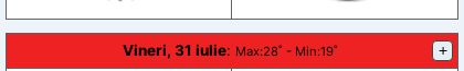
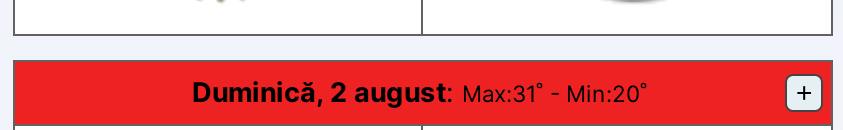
- Vineri, 31 iulie: Max:28˚ - Min:19˚
+ Duminică, 2 august: Max:31˚ - Min:20˚
